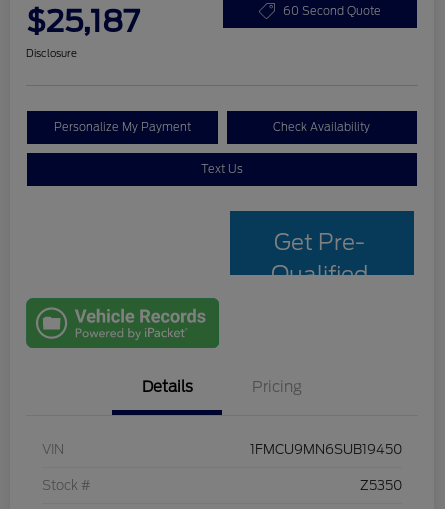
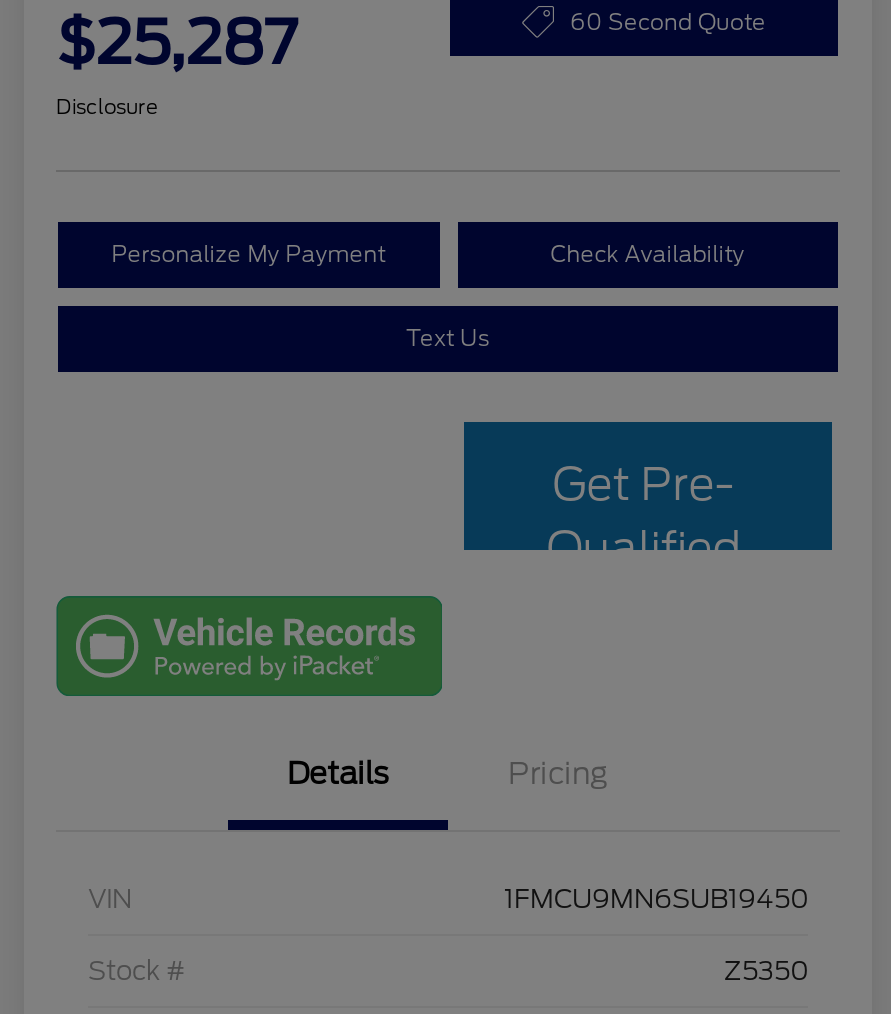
- $25,187
+ $25,287
